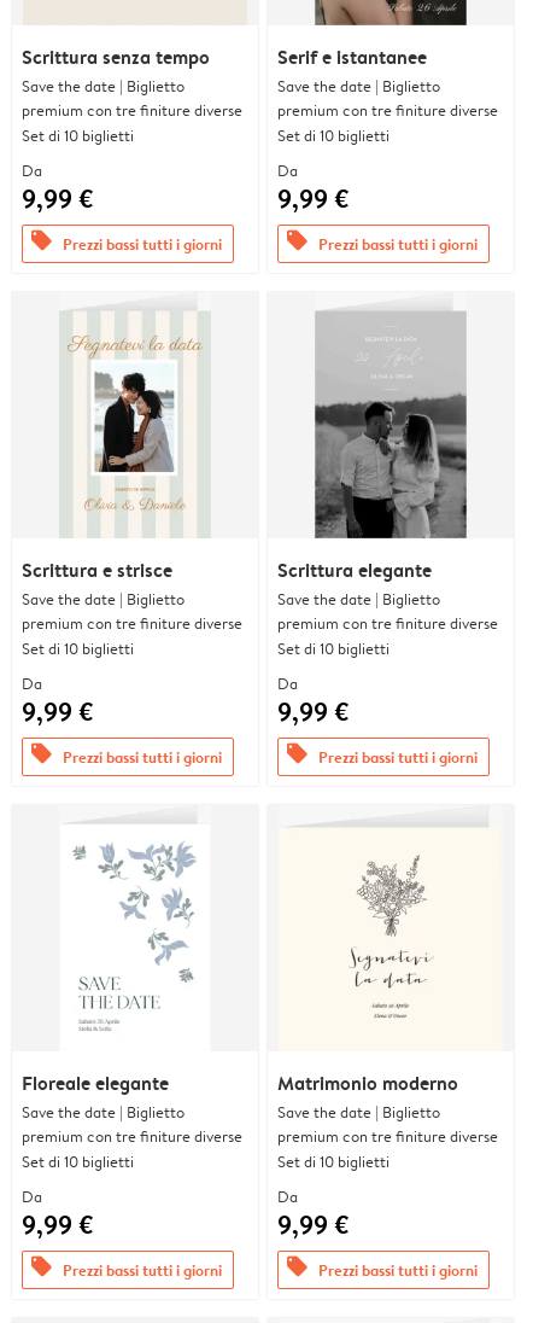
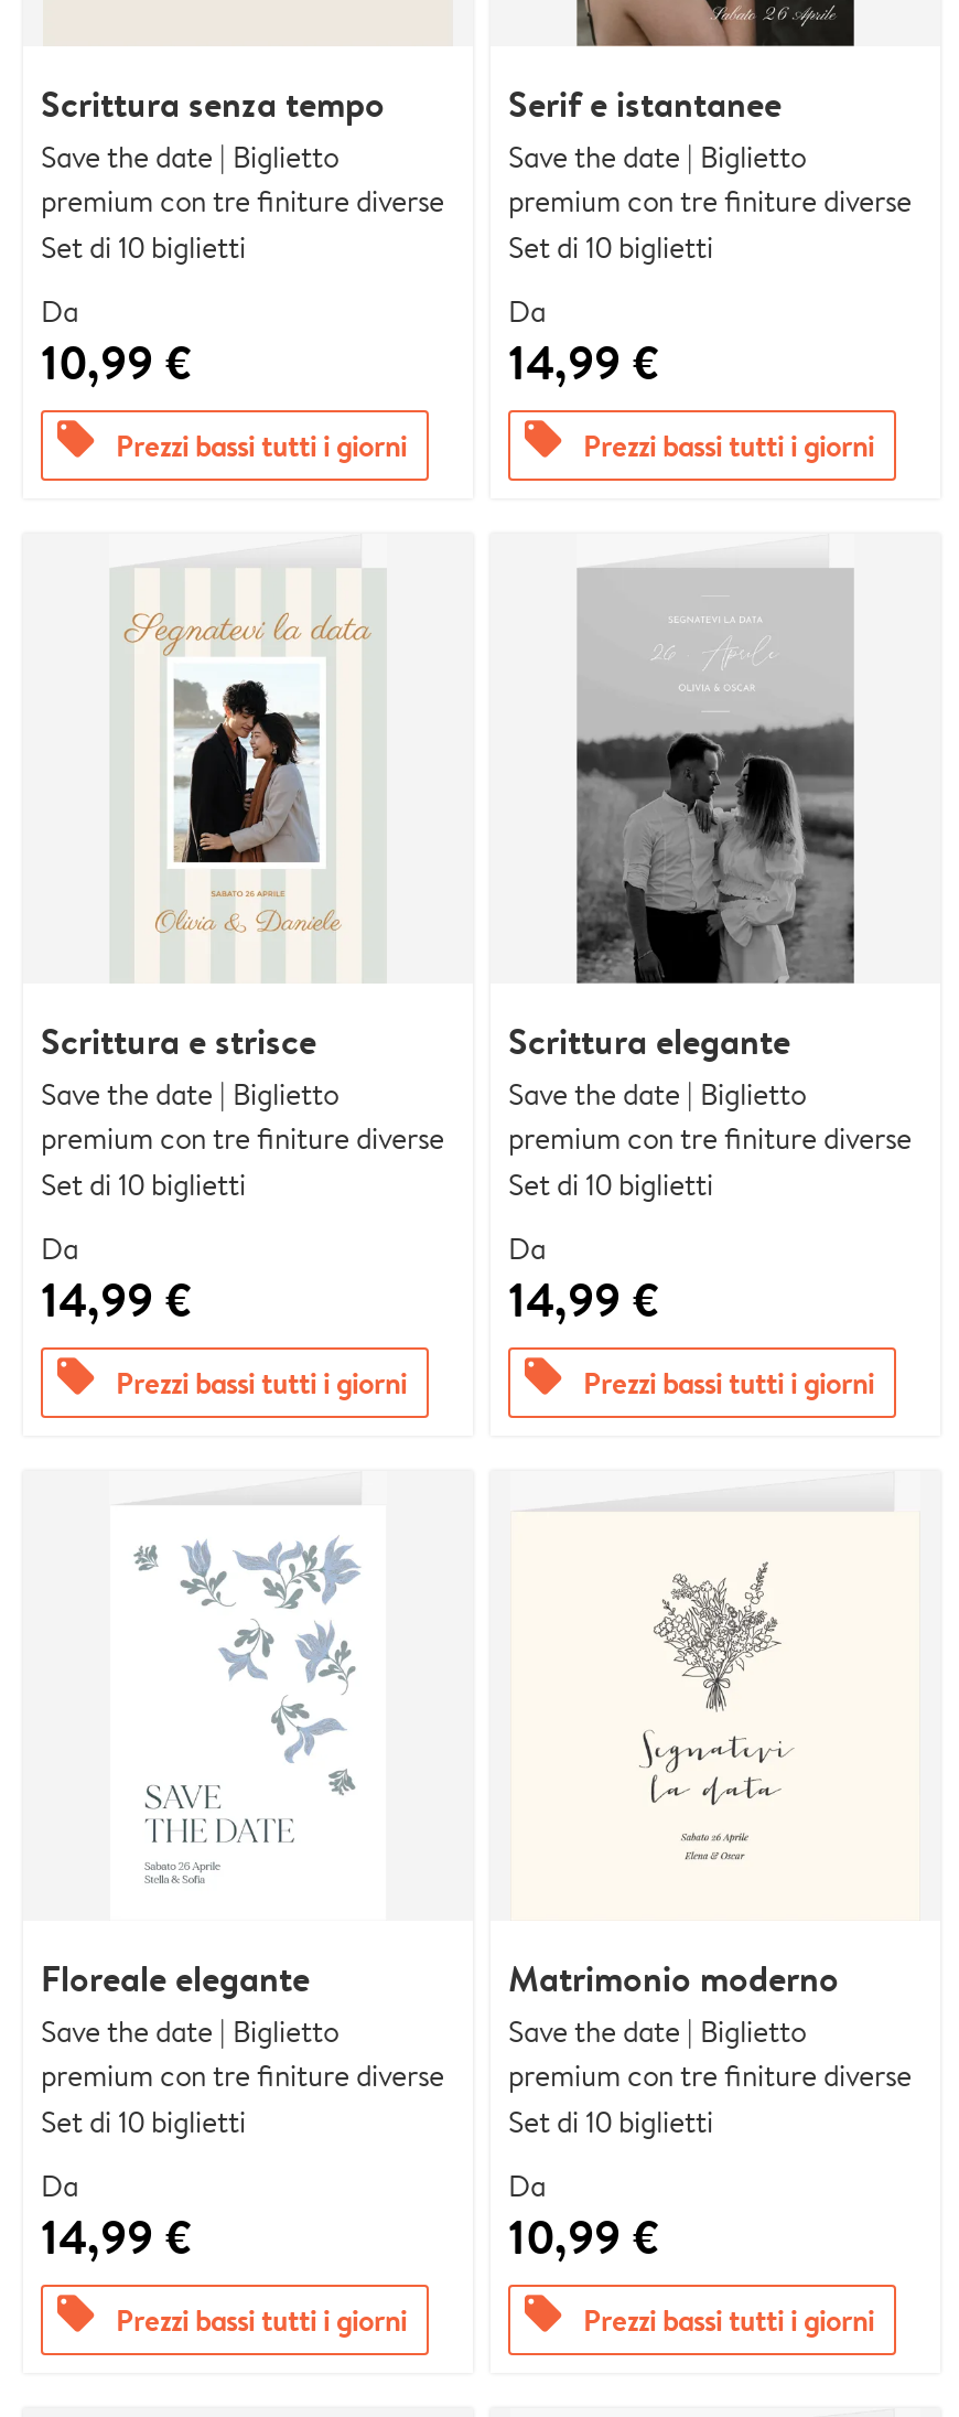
- 9,99 €
+ 10,99 €

- 9,99 €
+ 14,99 €

- 9,99 €
+ 14,99 €

- 9,99 €
+ 14,99 €

- 9,99 €
+ 14,99 €

- 9,99 €
+ 10,99 €
